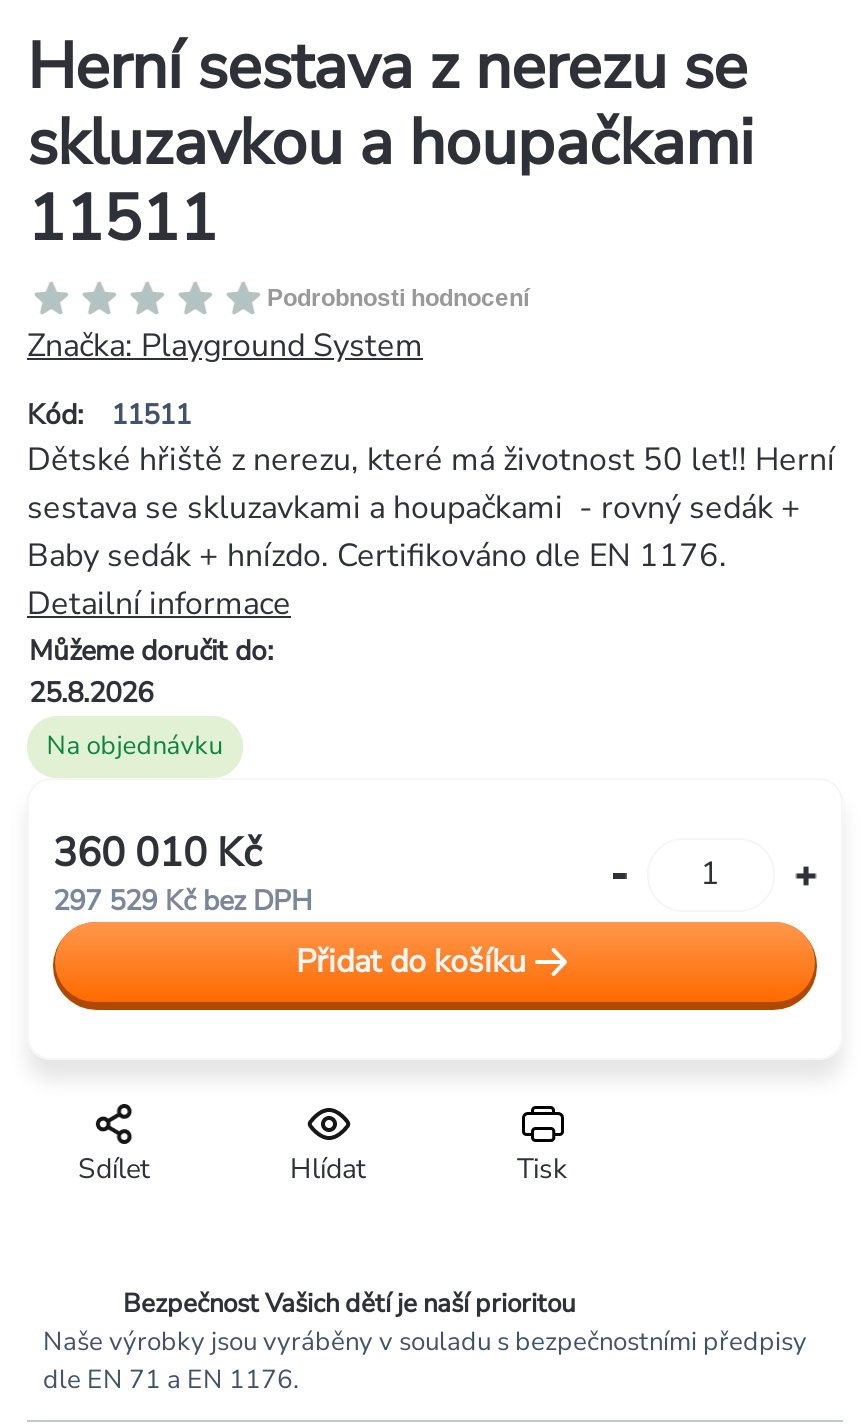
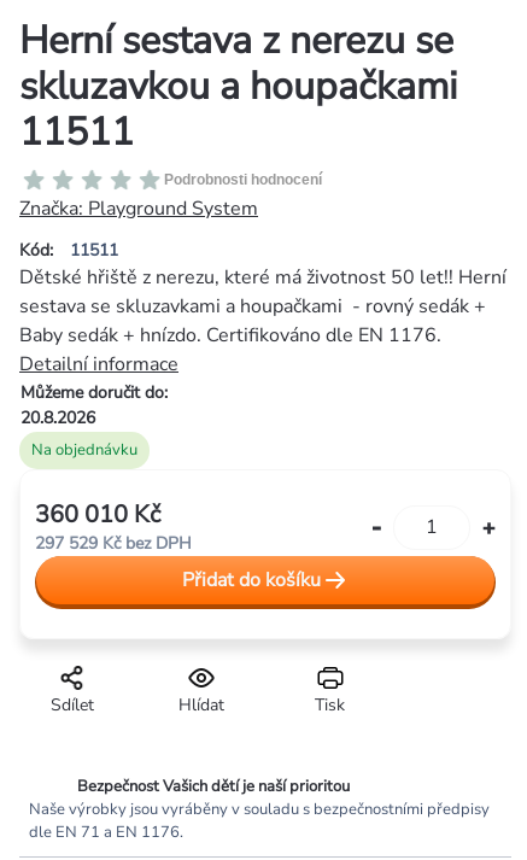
- 25.8.2026
+ 20.8.2026
